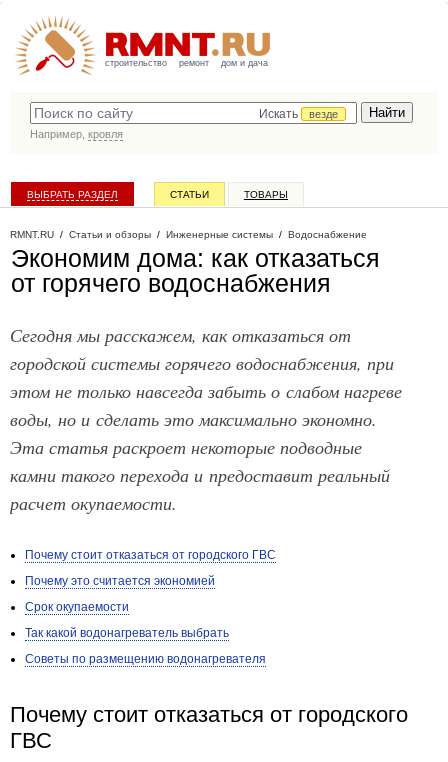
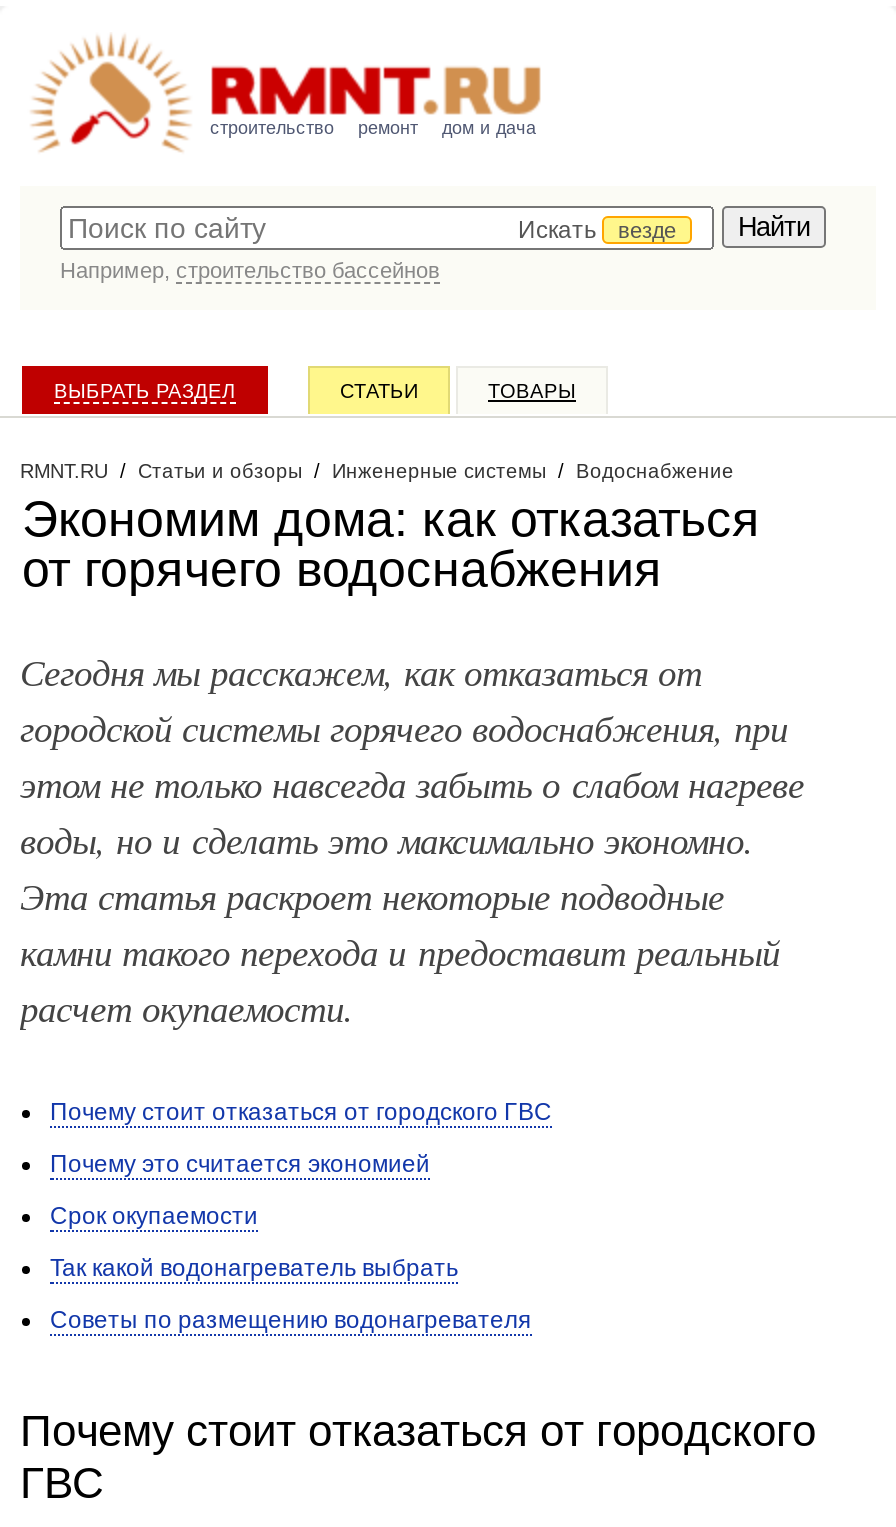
- Например, кровля
+ Например, строительство бассейнов
